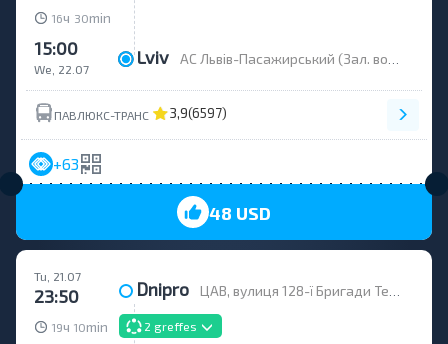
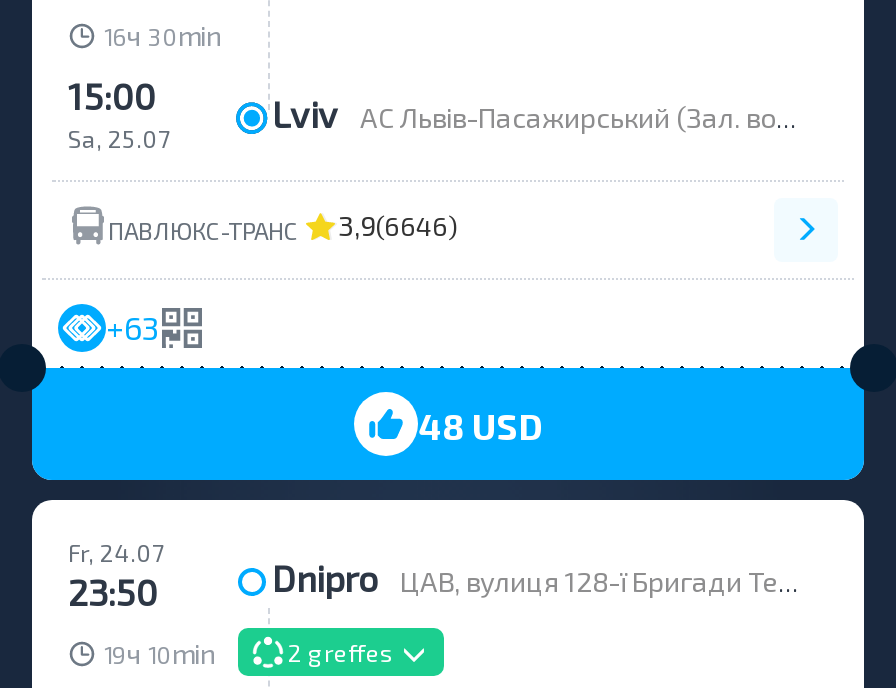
- We, 22.07
+ Sa, 25.07

- ПАВЛЮКС-ТРАНС 3,9(6597)
+ ПАВЛЮКС-ТРАНС 3,9(6646)

- Tu, 21.07
+ Fr, 24.07
